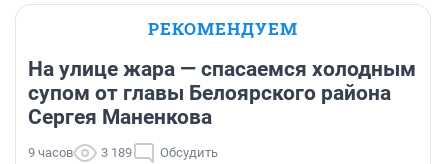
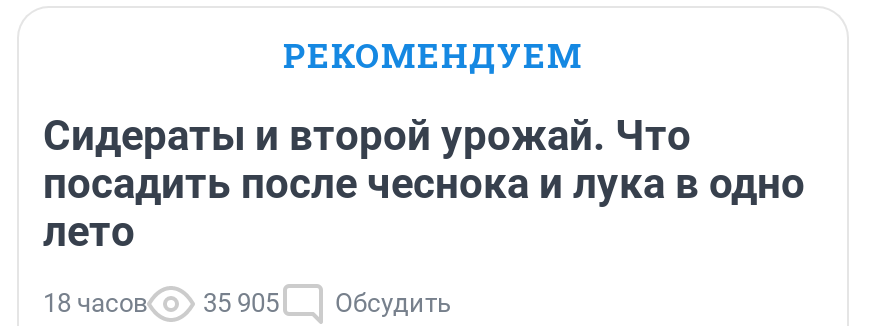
- На улице жара — спасаемся холодным
- супом от главы Белоярского района
- Сергея Маненкова
+ Сидераты и второй урожай. Что
+ посадить после чеснока и лука в одно
+ лето

- 9 часов
- 3 189
+ 18 часов
+ 35 905
